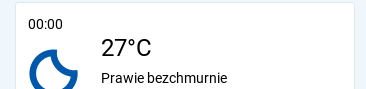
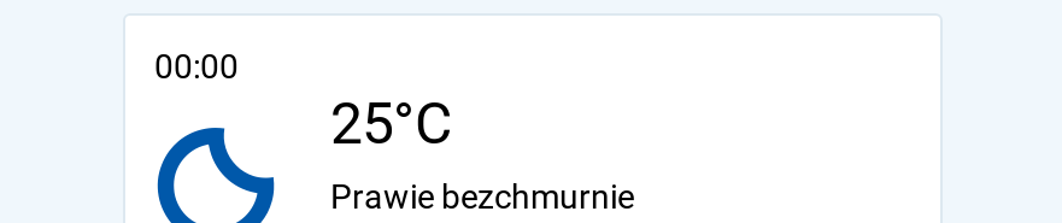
- 27°C
+ 25°C
